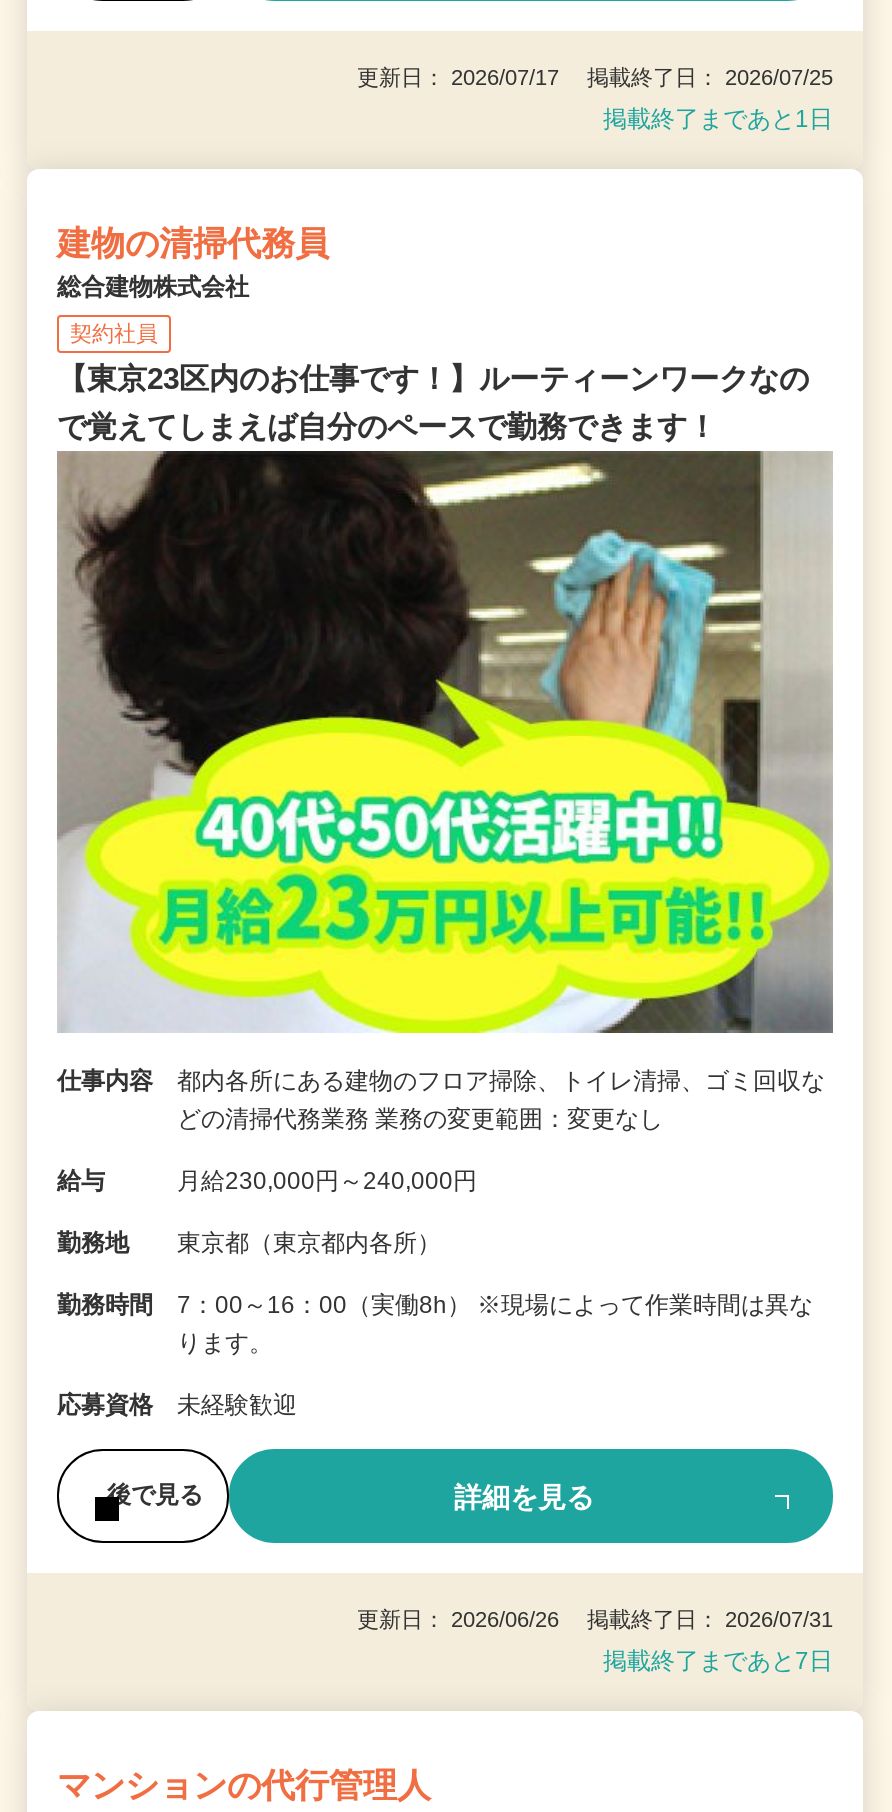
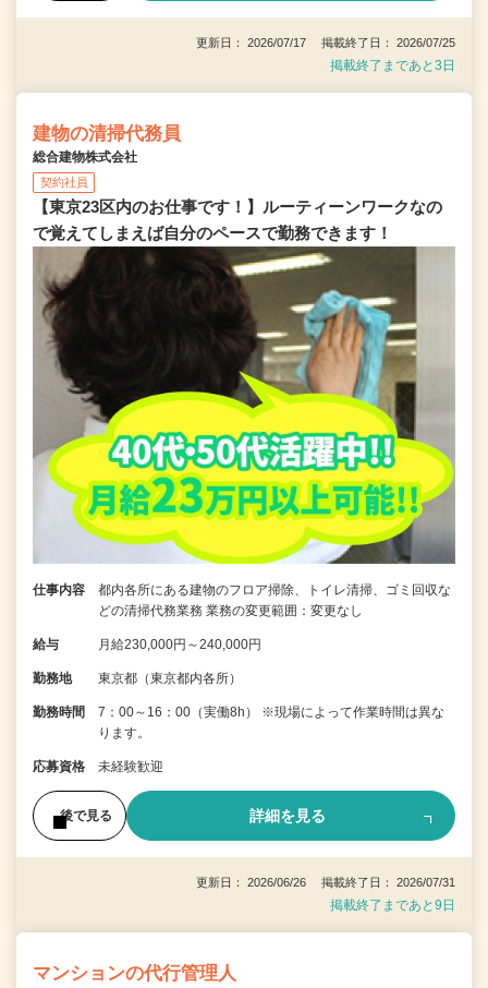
- 掲載終了まであと1日
+ 掲載終了まであと3日

- 掲載終了まであと7日
+ 掲載終了まであと9日
